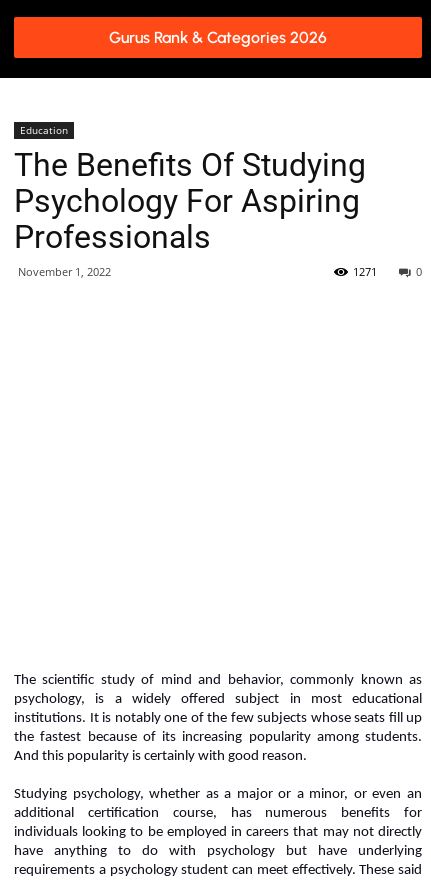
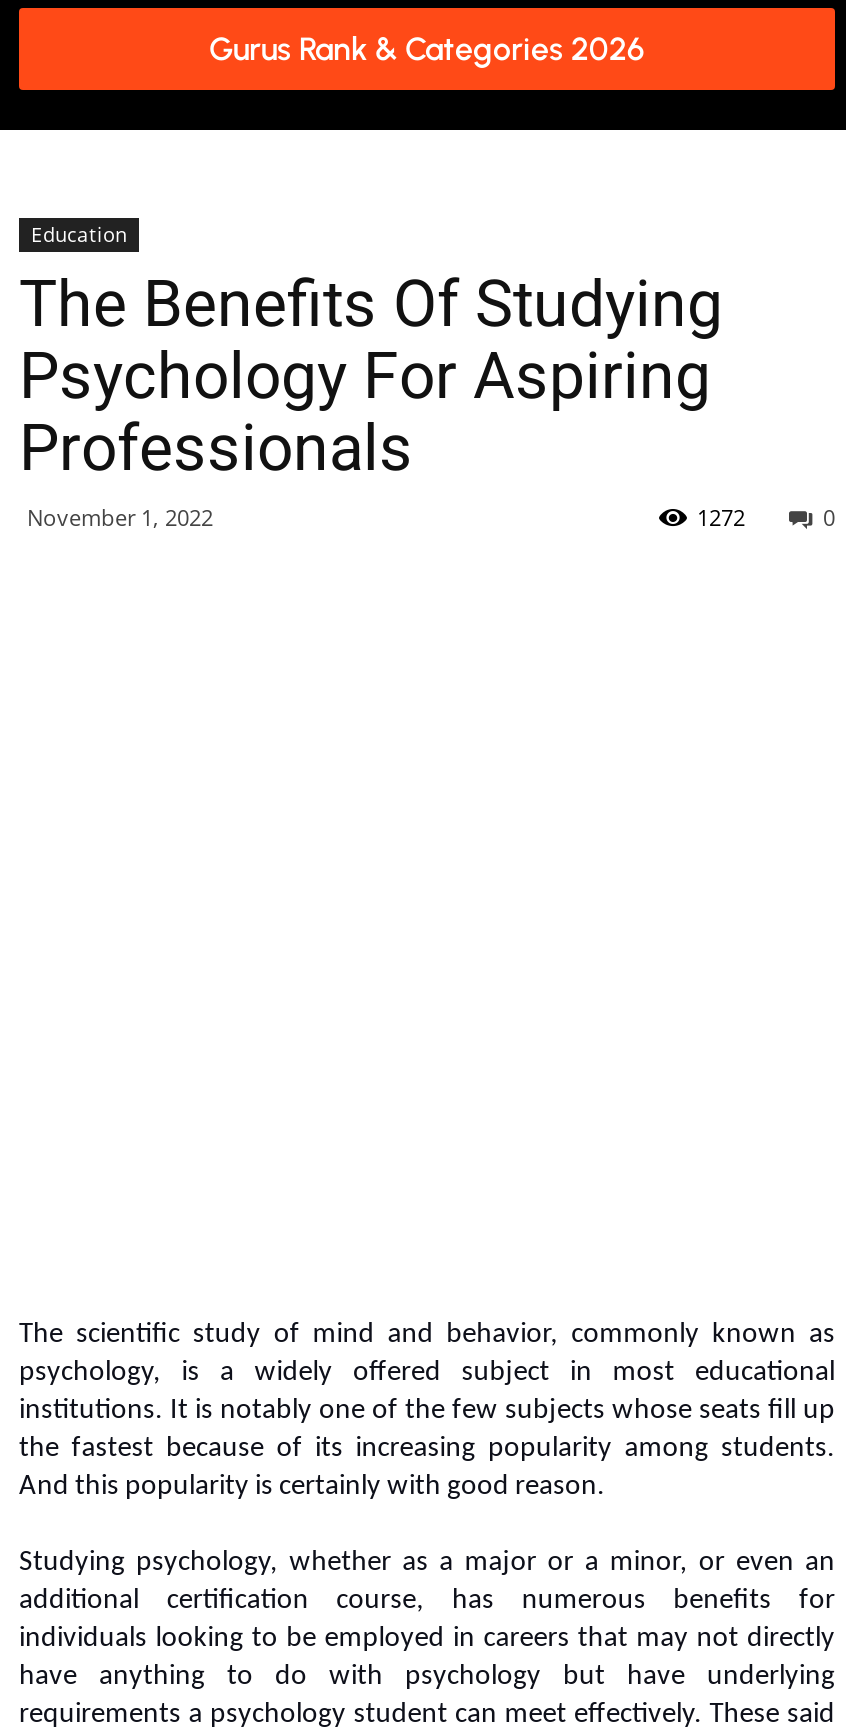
- 1271
+ 1272
